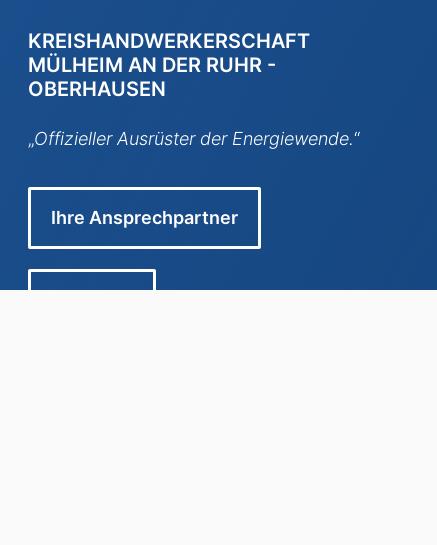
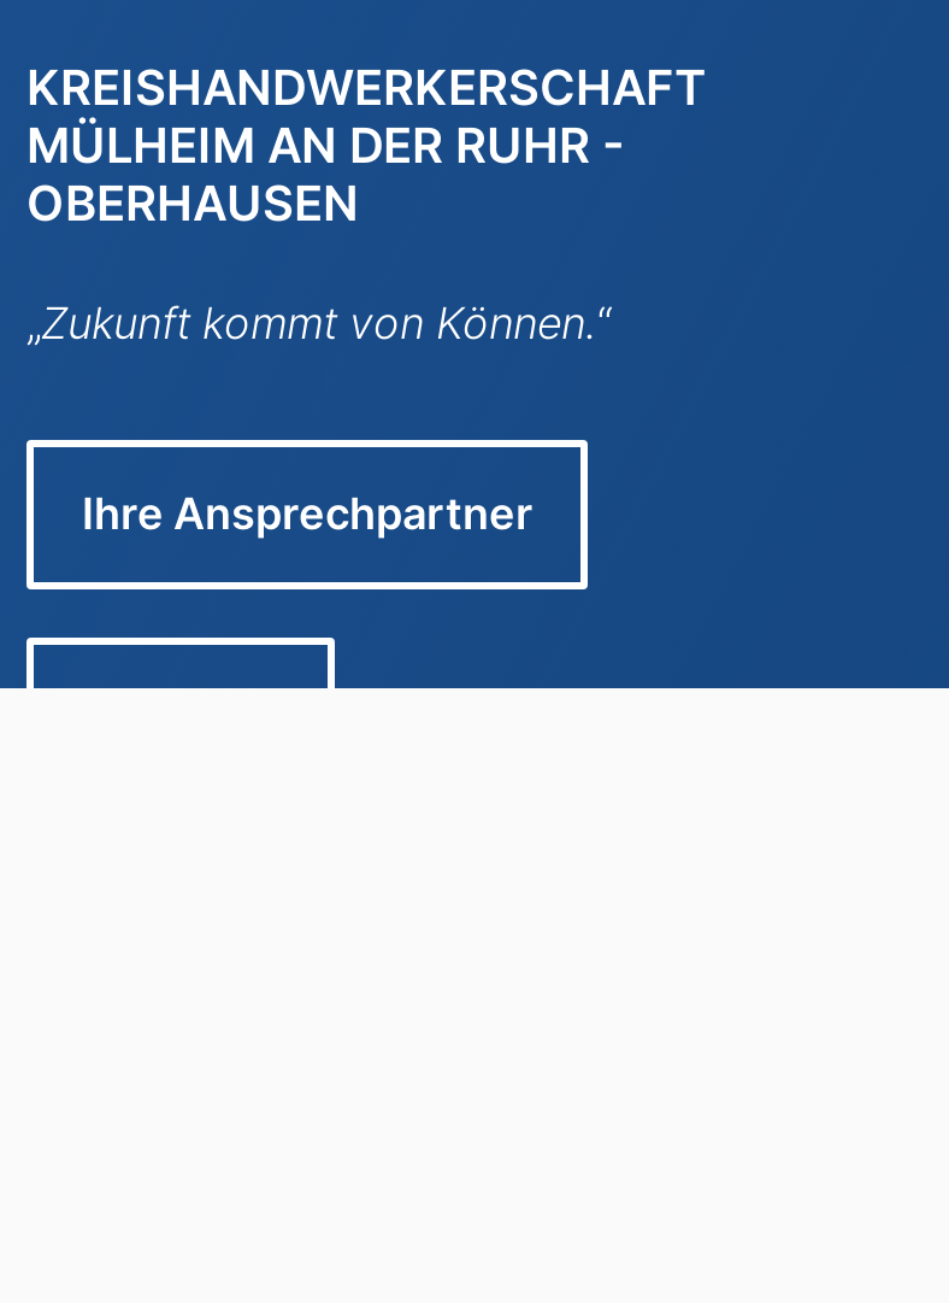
- „Offizieller Ausrüster der Energiewende.“
+ „Zukunft kommt von Können.“
